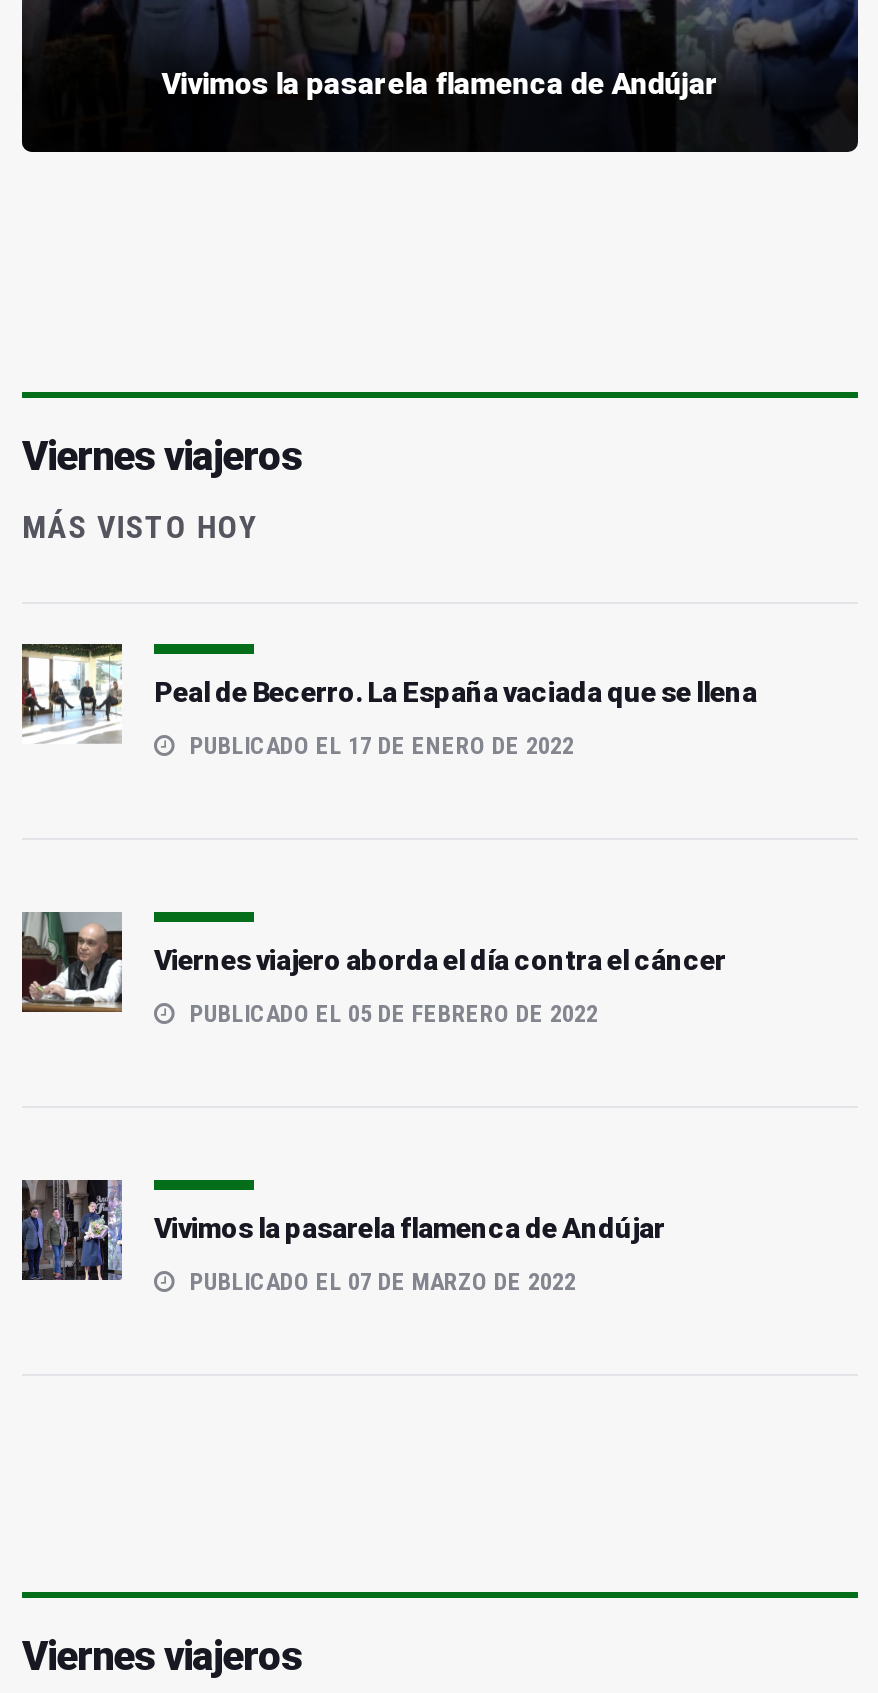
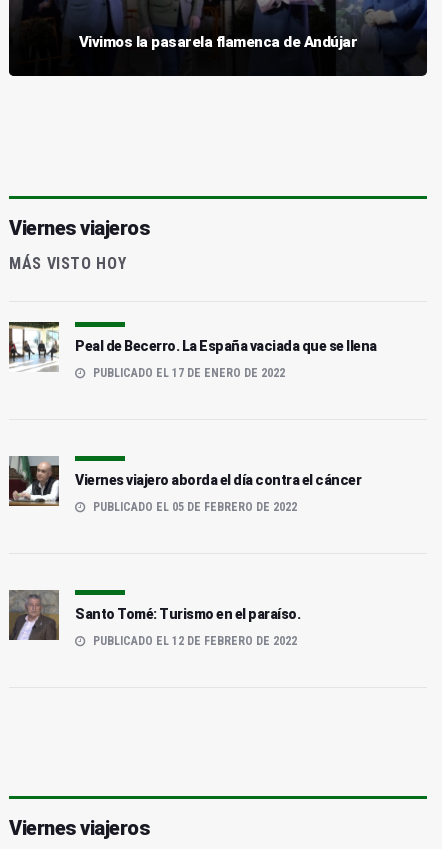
- [image]
- Vivimos la pasarela flamenca de Andújar
+ [image]
+ Santo Tomé: Turismo en el paraíso.

- PUBLICADO EL 07 DE MARZO DE 2022
+ PUBLICADO EL 12 DE FEBRERO DE 2022
